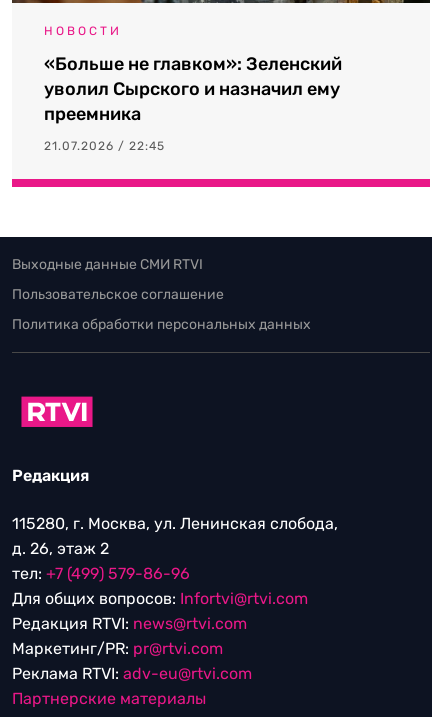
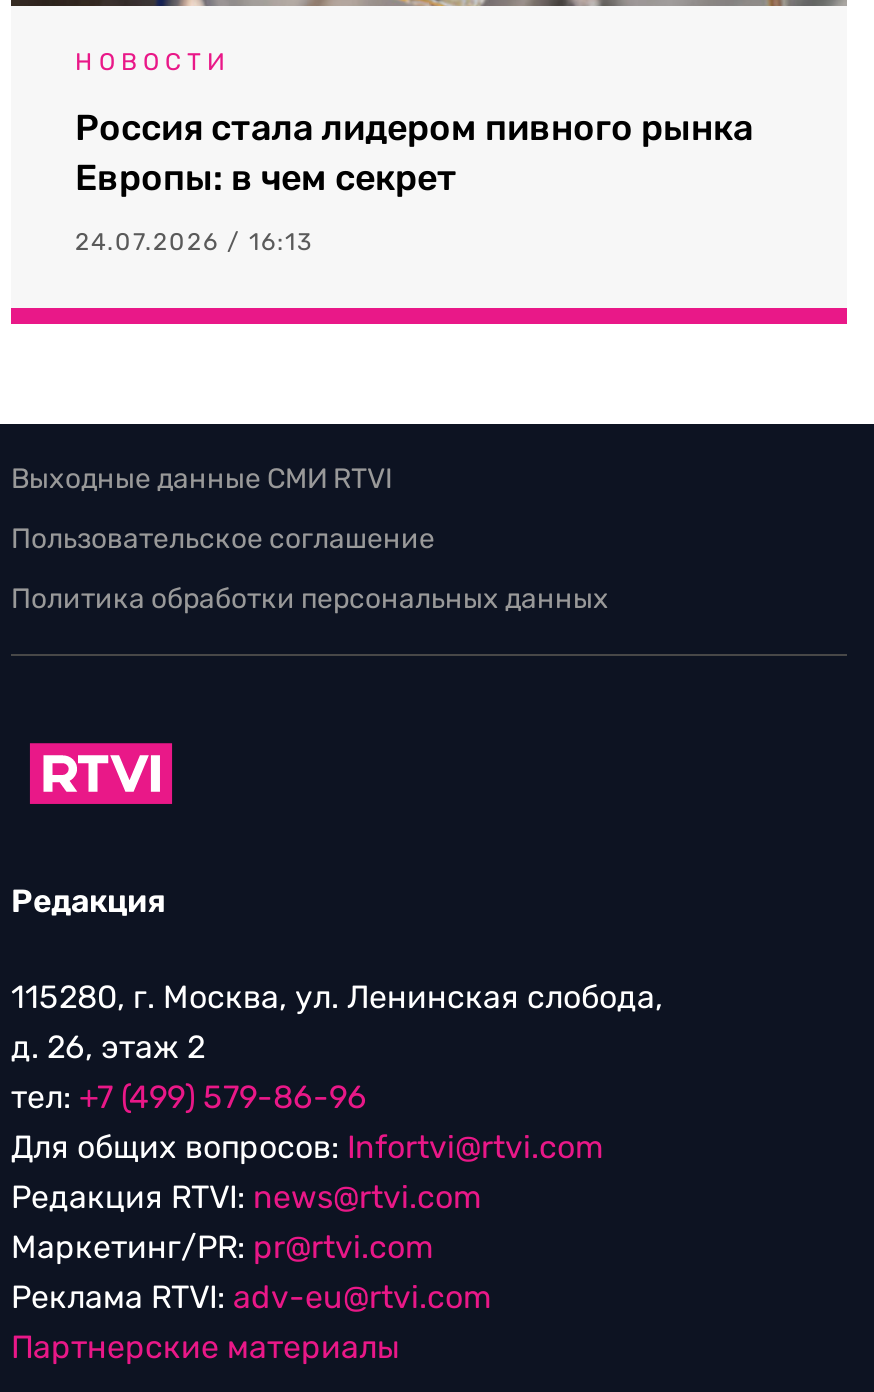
- «Больше не главком»: Зеленский
- уволил Сырского и назначил ему
- преемника
+ Россия стала лидером пивного рынка
+ Европы: в чем секрет

- 21.07.2026 / 22:45
+ 24.07.2026 / 16:13
